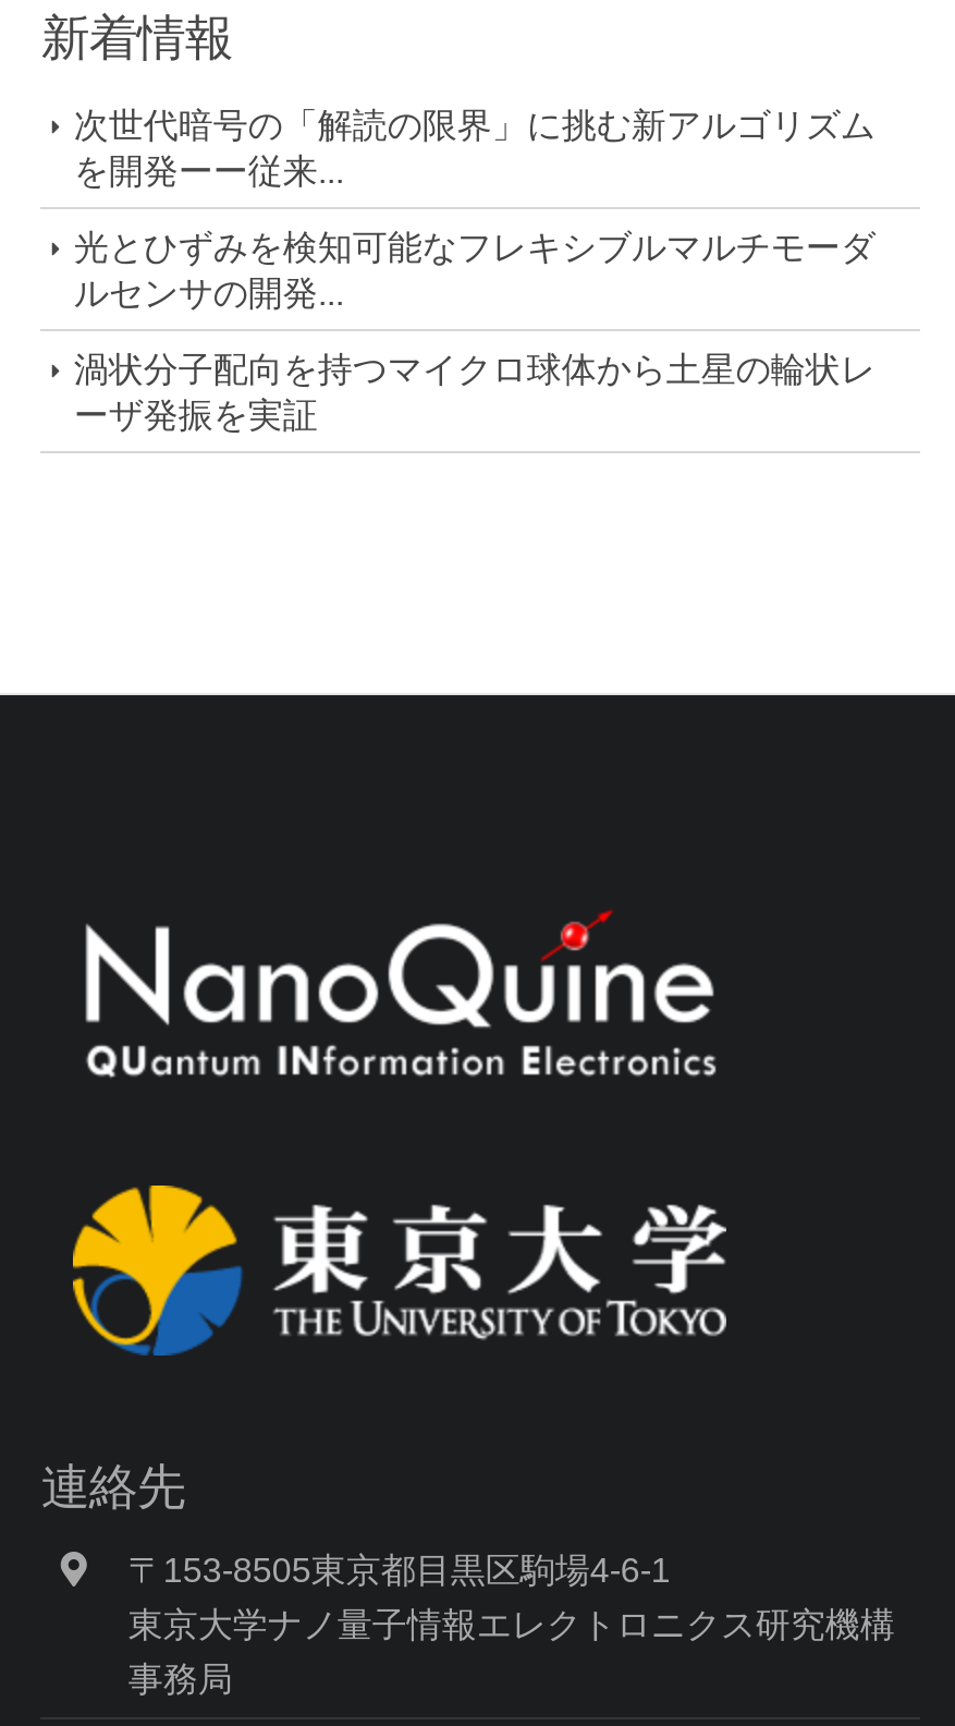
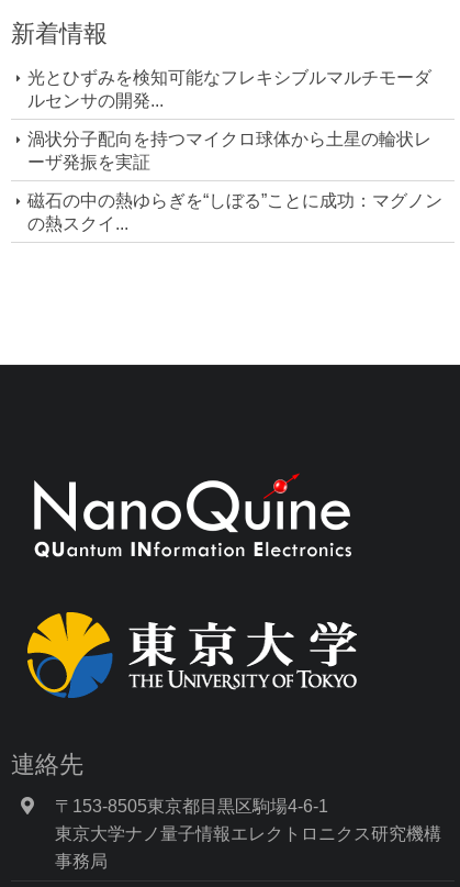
- 次世代暗号の「解読の限界」に挑む新アルゴリズム
- を開発ーー従来...

moved up: 光とひずみを検知可能なフレキシブルマルチモーダ | ルセンサの開発... | 渦状分子配向を持つマイクロ球体から土星の輪状レ | ーザ発振を実証

+ 磁石の中の熱ゆらぎを“しぼる”ことに成功：マグノン
+ の熱スクイ...
